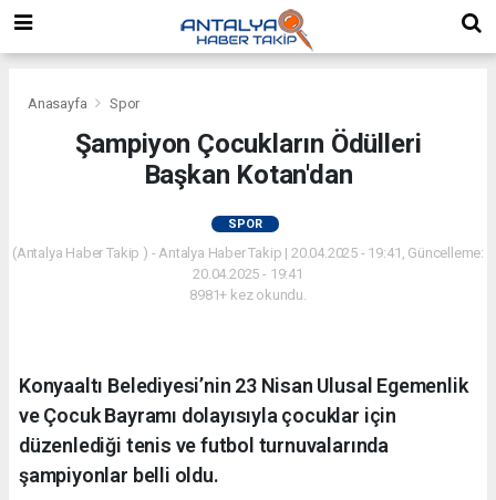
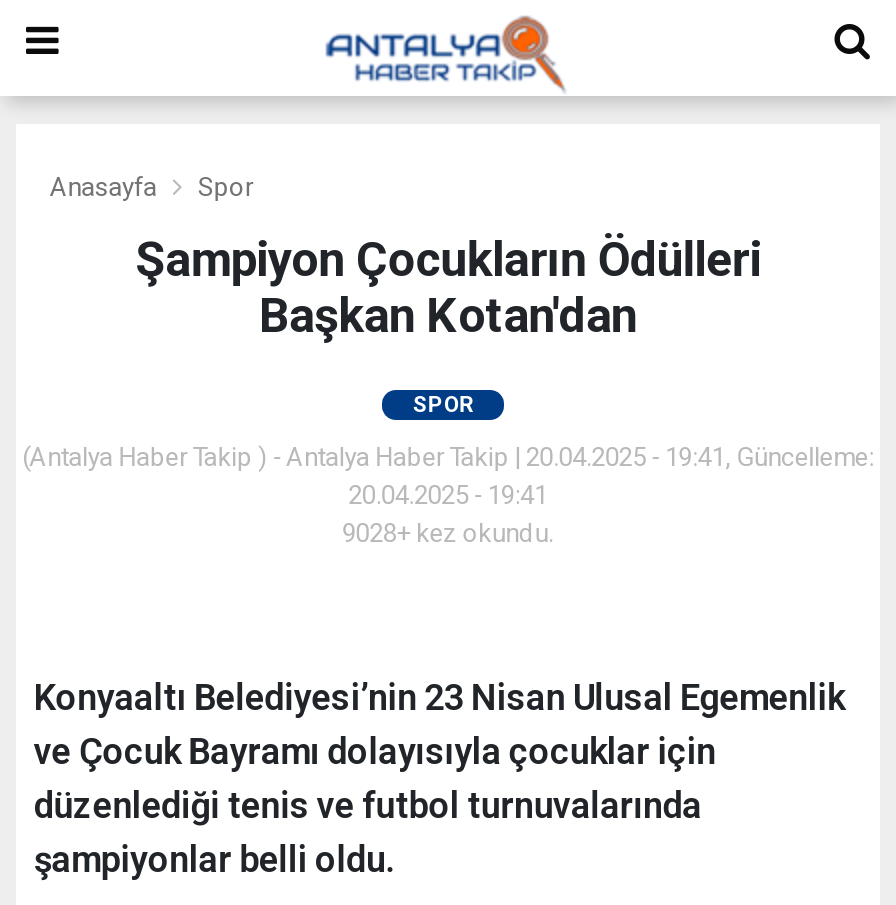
- 8981+ kez okundu.
+ 9028+ kez okundu.
